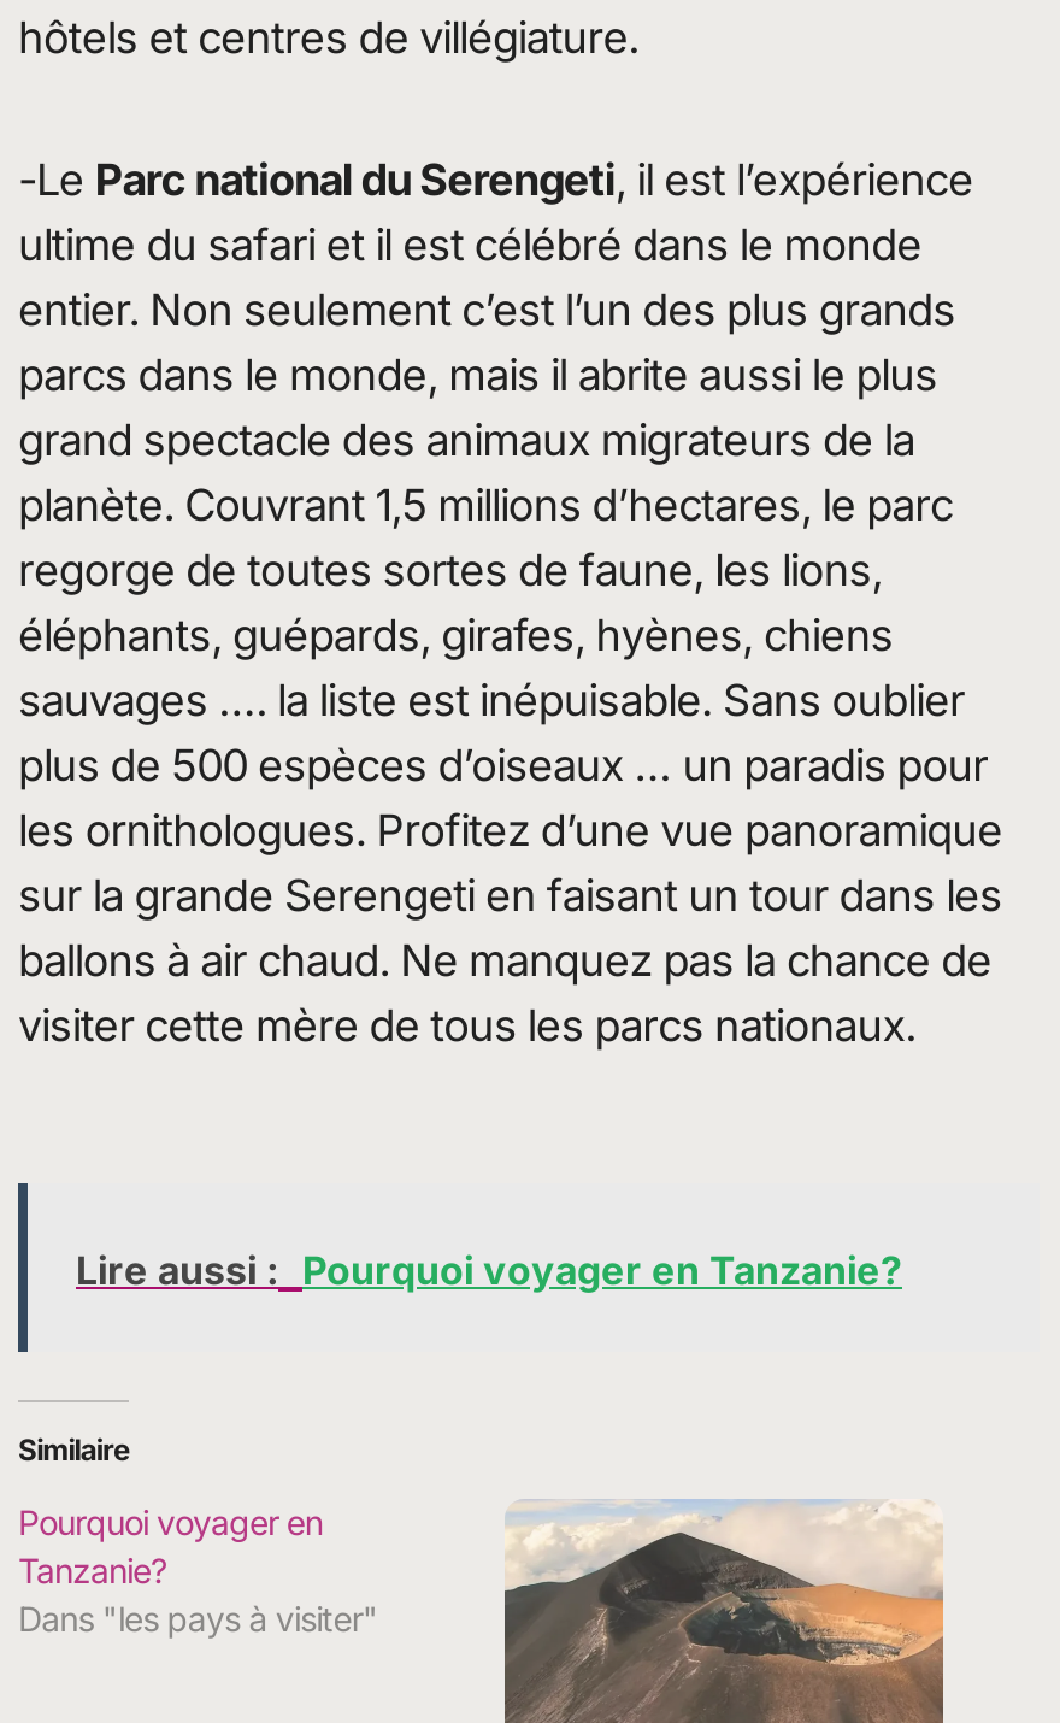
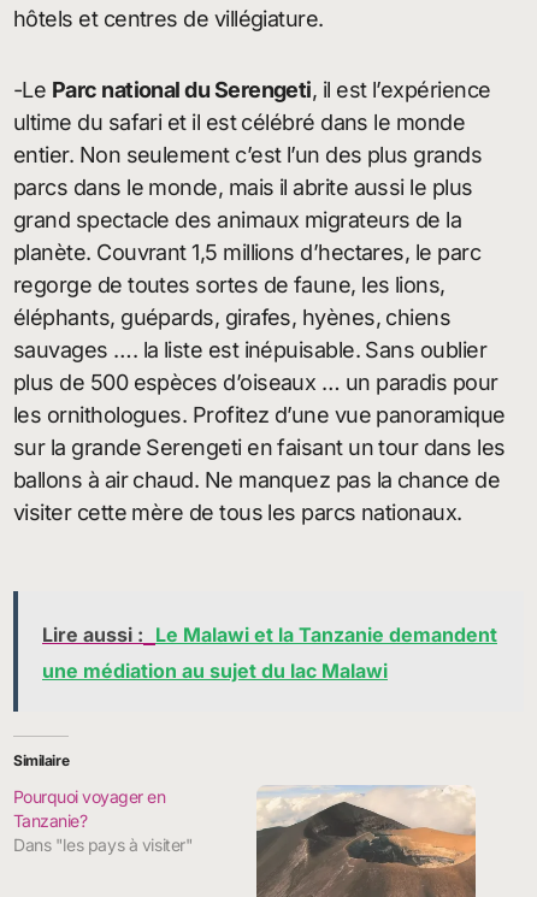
- Lire aussi : Pourquoi voyager en Tanzanie?
+ Lire aussi : Le Malawi et la Tanzanie demandent
+ une médiation au sujet du lac Malawi
